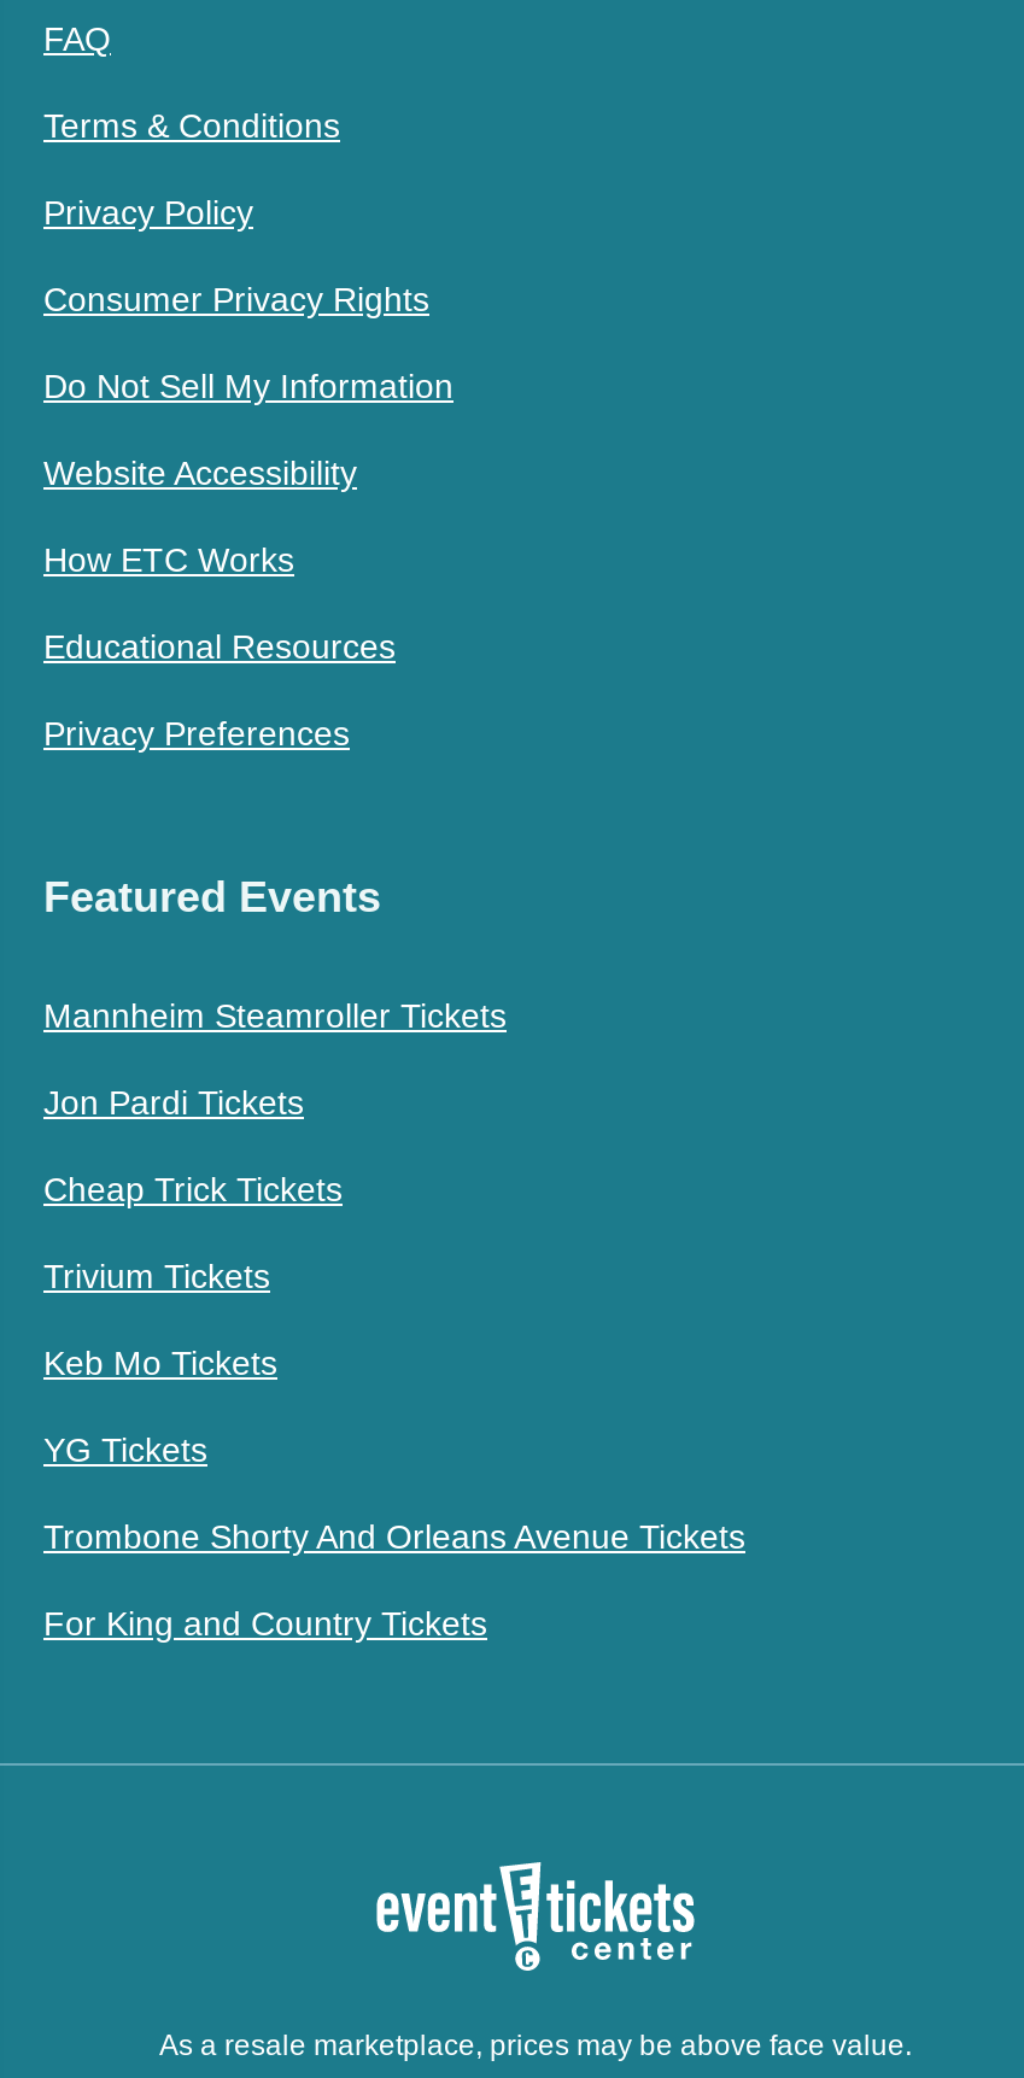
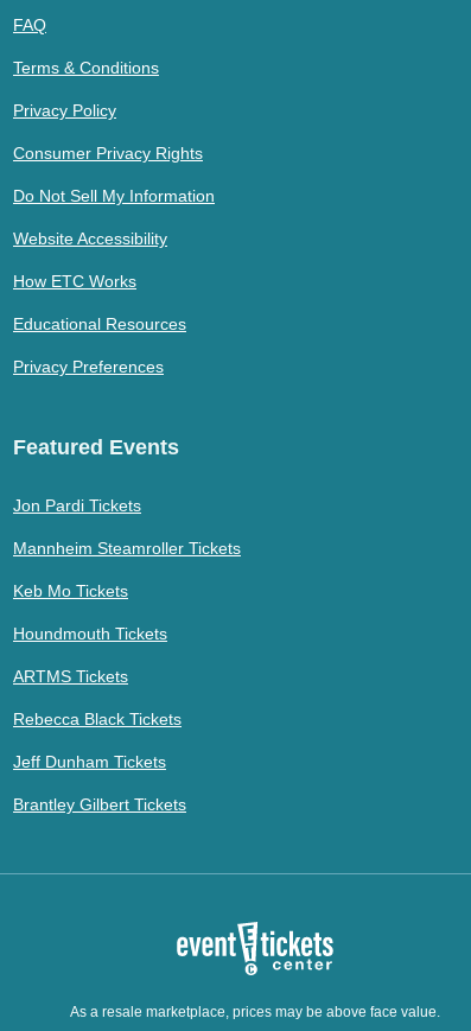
moved down: Mannheim Steamroller Tickets

moved up: Jon Pardi Tickets

- Cheap Trick Tickets
- Trivium Tickets

moved up: Keb Mo Tickets

- YG Tickets
- Trombone Shorty And Orleans Avenue Tickets
- For King and Country Tickets
+ Houndmouth Tickets
+ ARTMS Tickets
+ Rebecca Black Tickets
+ Jeff Dunham Tickets
+ Brantley Gilbert Tickets
